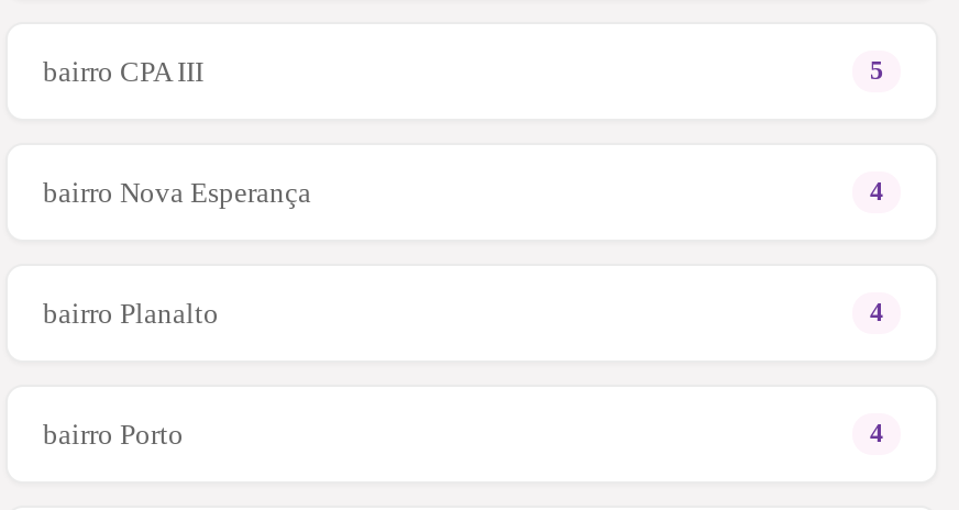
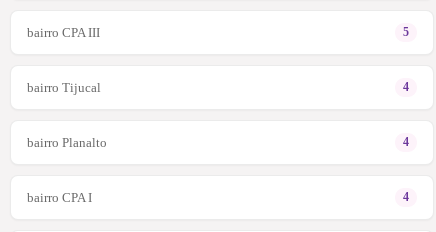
- bairro Nova Esperança
+ bairro Tijucal

- bairro Porto
+ bairro CPA I
